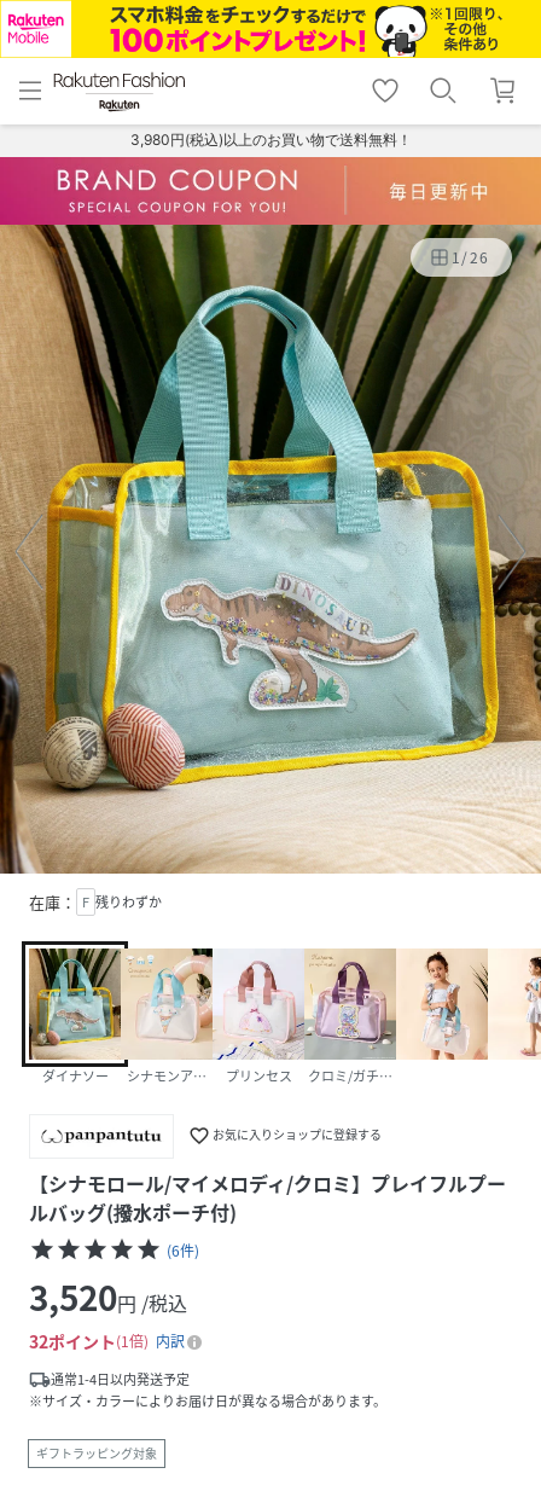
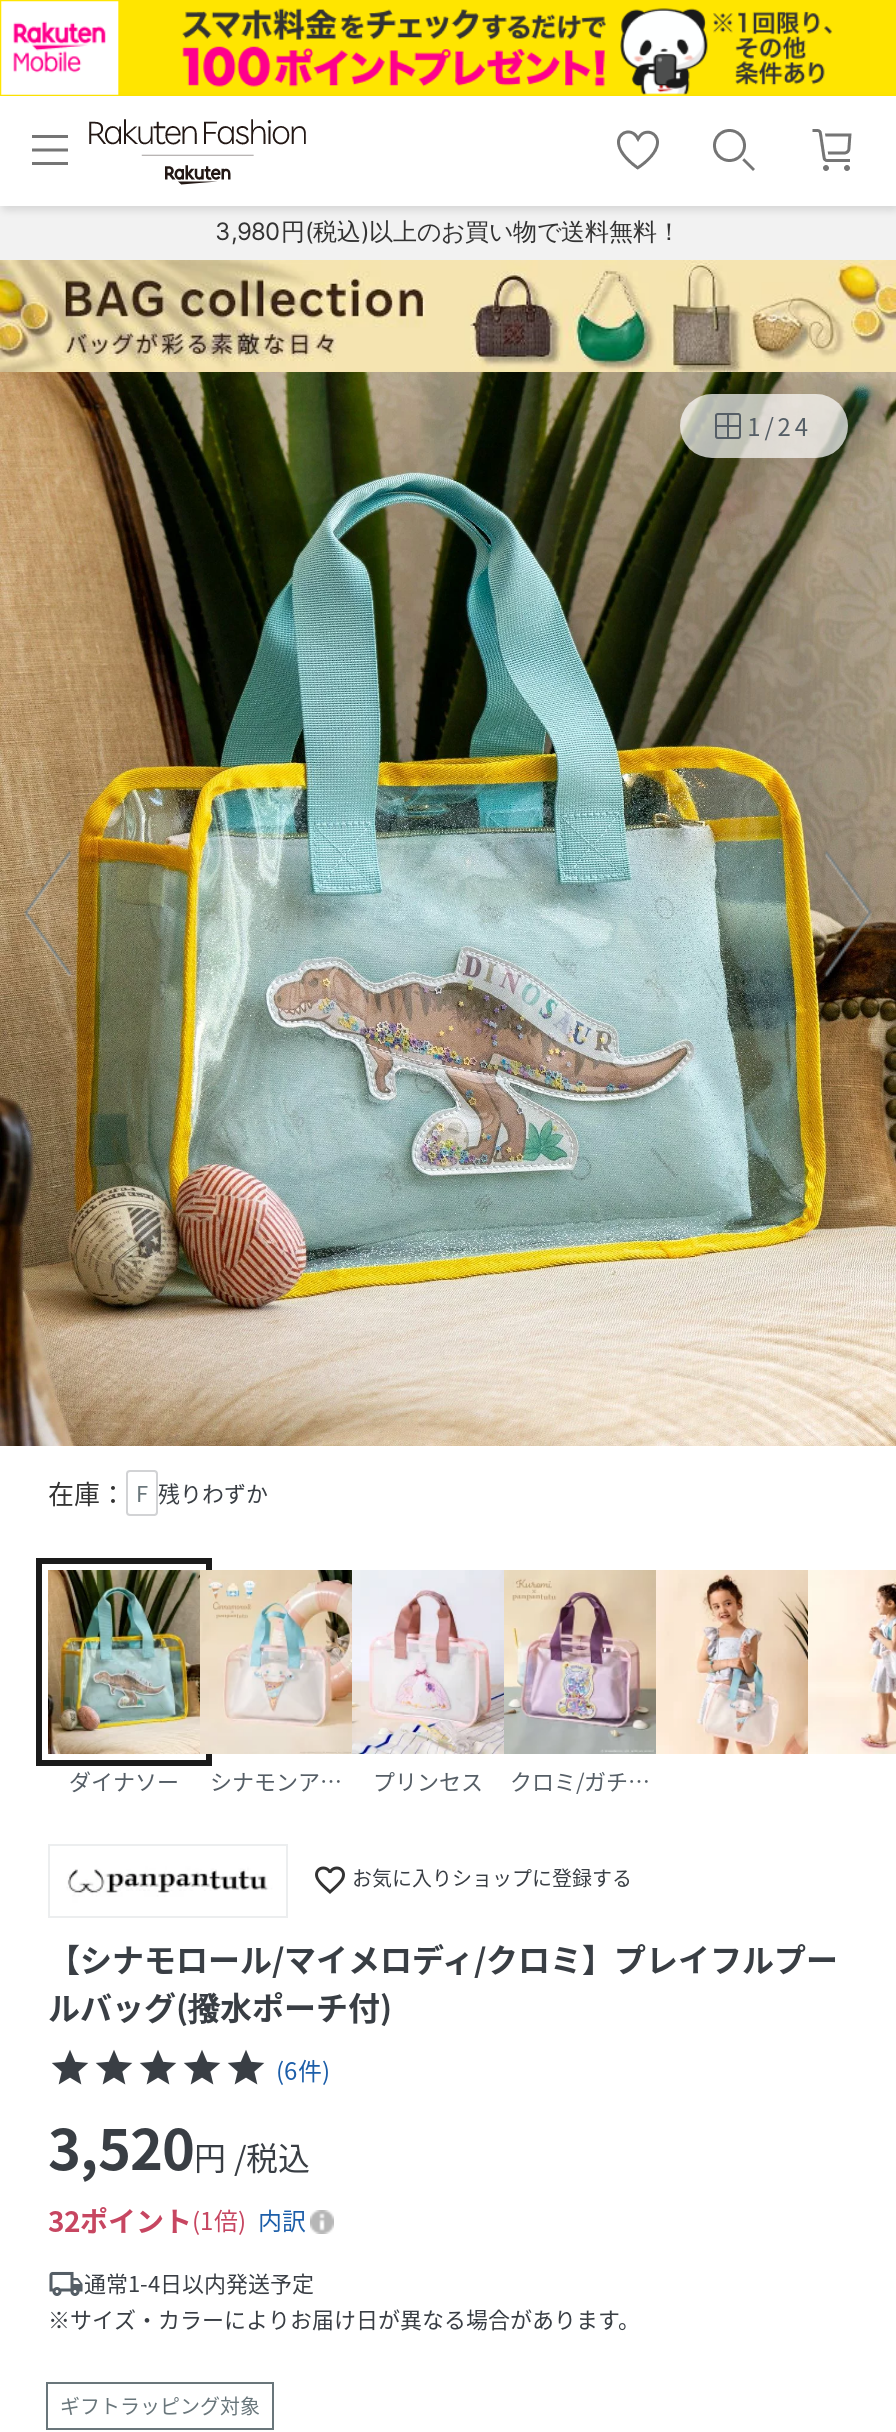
- [image]
- 1 /26
+ [image]
+ 1 /24
